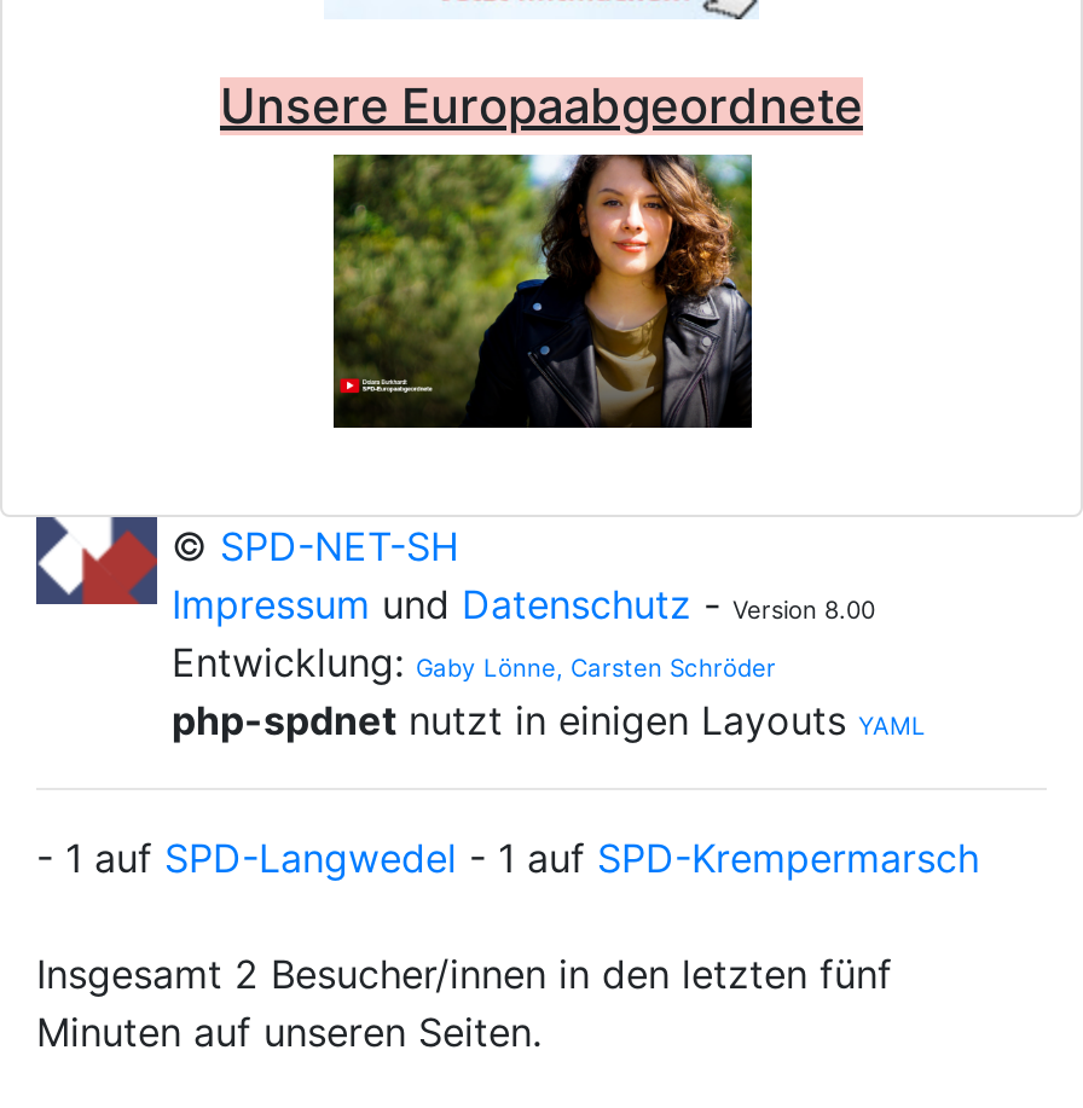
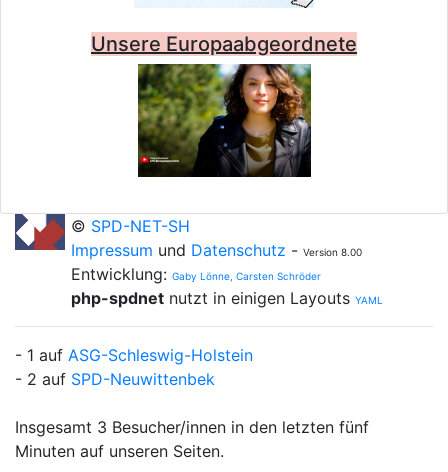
- - 1 auf SPD-Langwedel - 1 auf SPD-Krempermarsch
+ - 1 auf ASG-Schleswig-Holstein
+ - 2 auf SPD-Neuwittenbek

- Insgesamt 2 Besucher/innen in den letzten fünf
+ Insgesamt 3 Besucher/innen in den letzten fünf
